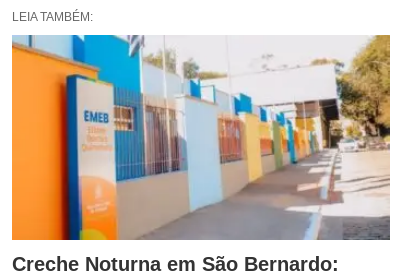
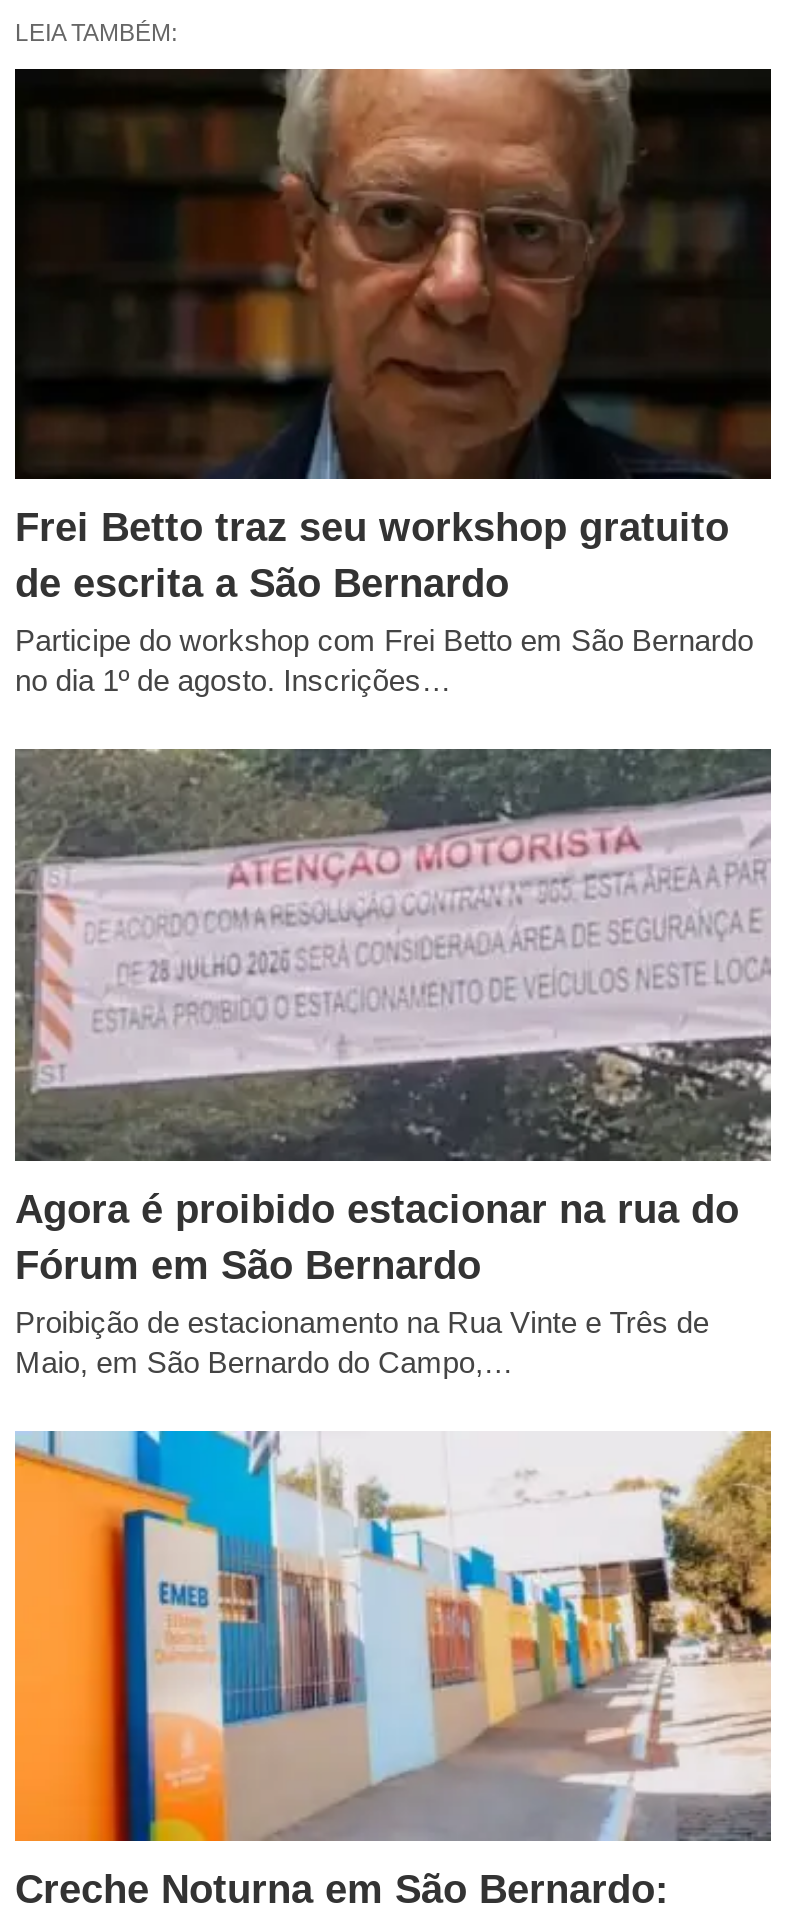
+ [image]
+ Frei Betto traz seu workshop gratuito
+ de escrita a São Bernardo
+ Participe do workshop com Frei Betto em São Bernardo
+ no dia 1º de agosto. Inscrições…

+ [image]
+ Agora é proibido estacionar na rua do
+ Fórum em São Bernardo
+ Proibição de estacionamento na Rua Vinte e Três de
+ Maio, em São Bernardo do Campo,…
